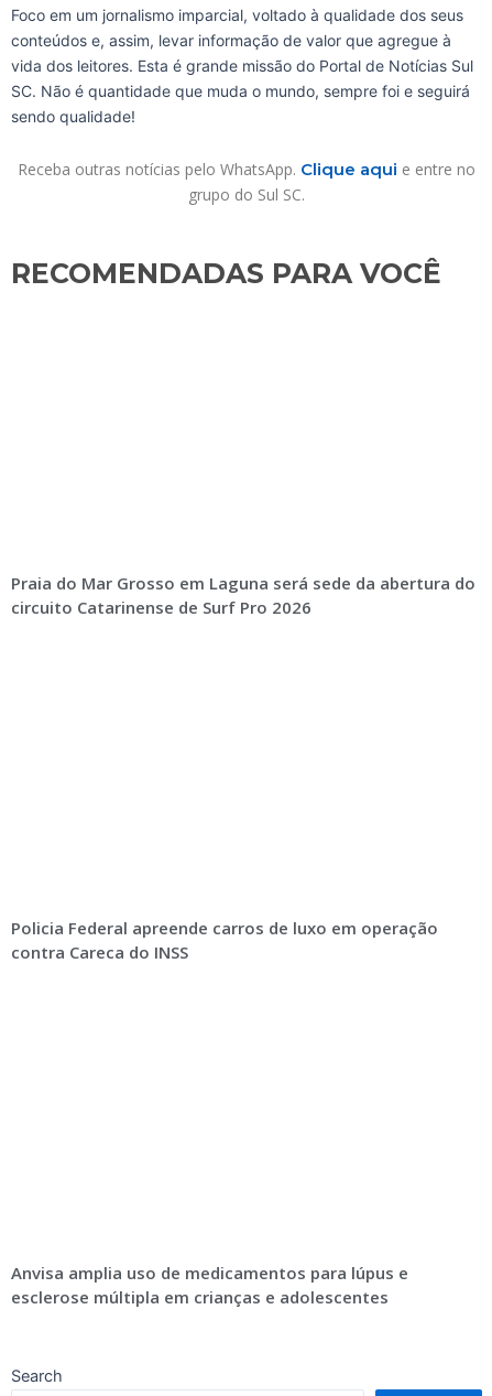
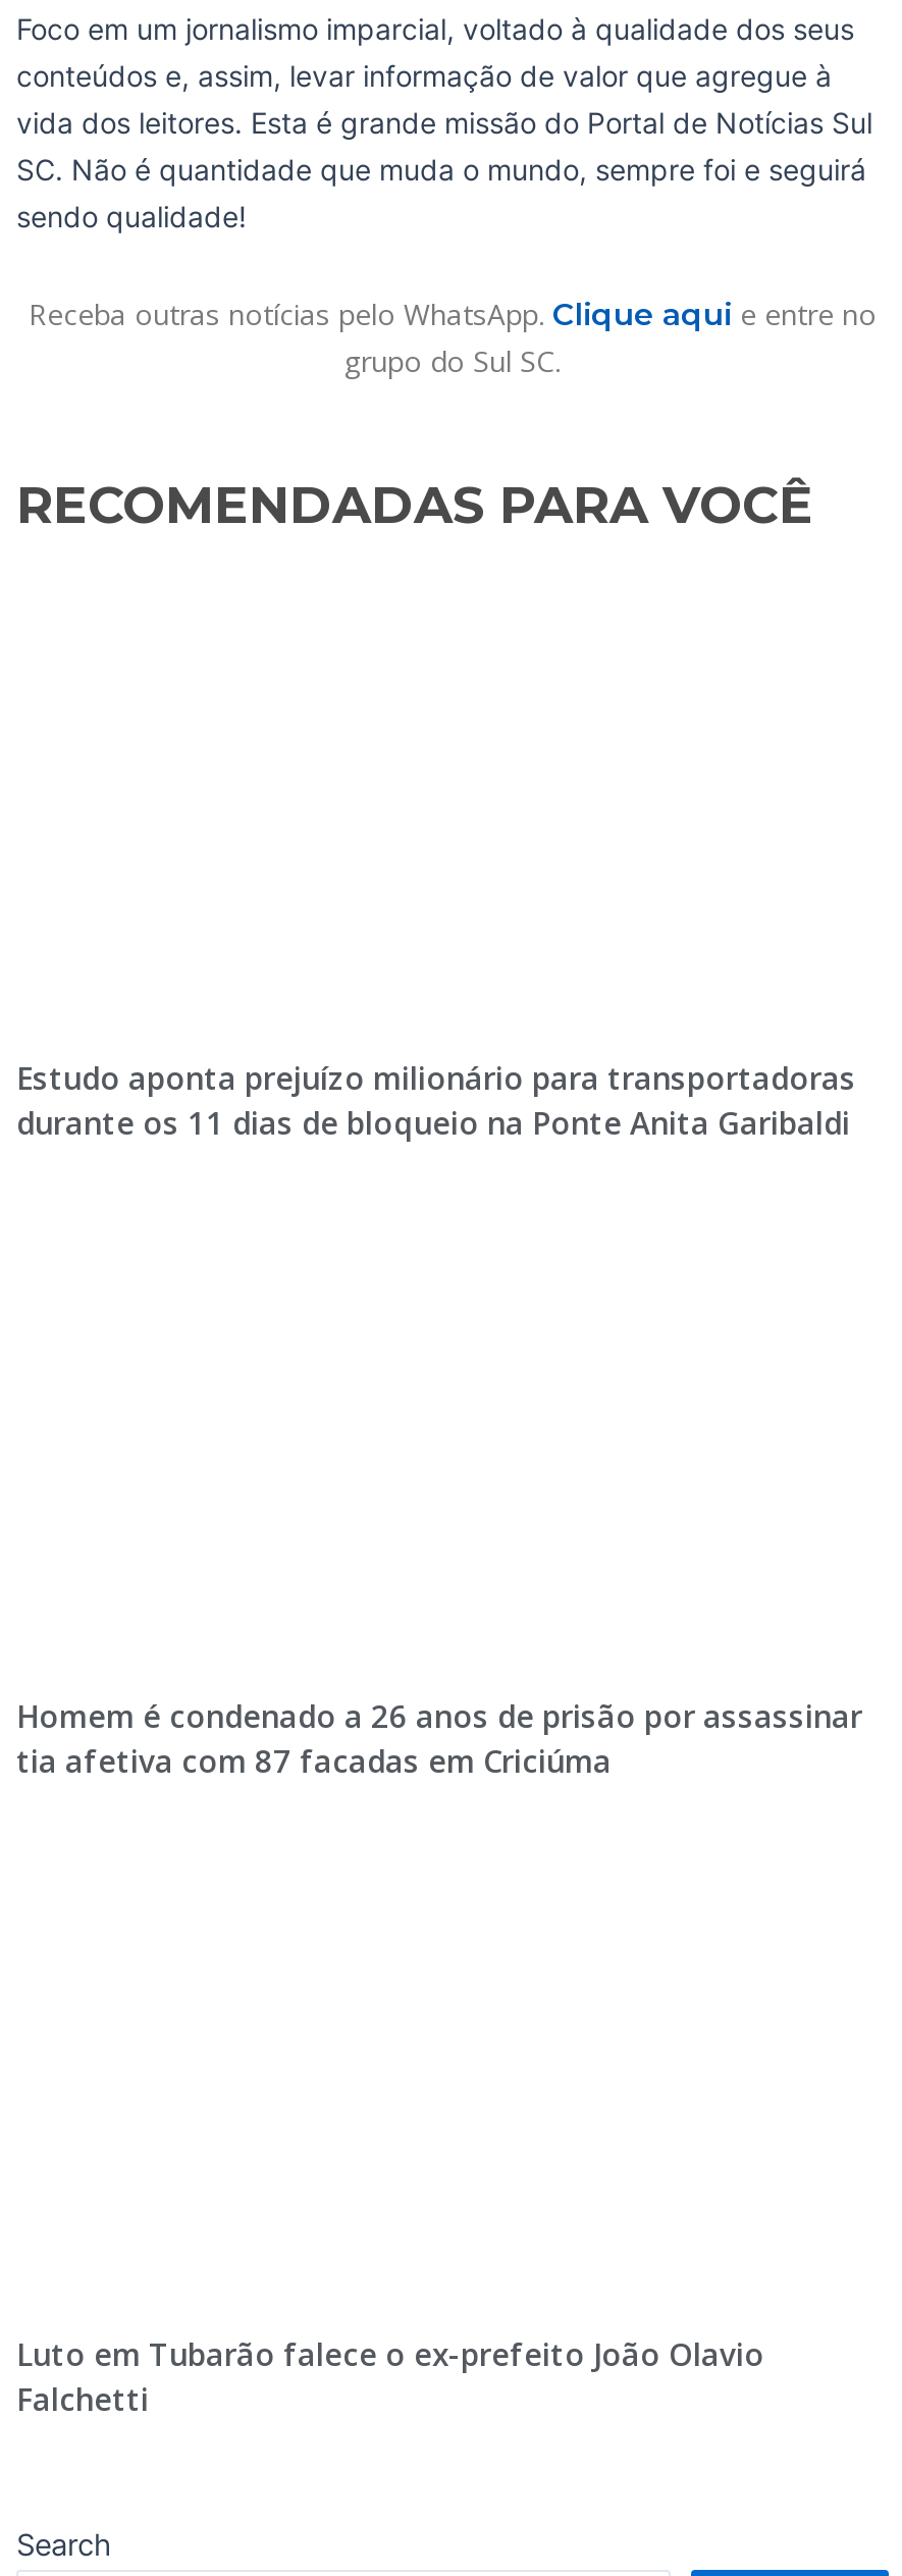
- Praia do Mar Grosso em Laguna será sede da abertura do
- circuito Catarinense de Surf Pro 2026
+ Estudo aponta prejuízo milionário para transportadoras
+ durante os 11 dias de bloqueio na Ponte Anita Garibaldi

- Policia Federal apreende carros de luxo em operação
- contra Careca do INSS
+ Homem é condenado a 26 anos de prisão por assassinar
+ tia afetiva com 87 facadas em Criciúma

- Anvisa amplia uso de medicamentos para lúpus e
- esclerose múltipla em crianças e adolescentes
+ Luto em Tubarão falece o ex-prefeito João Olavio
+ Falchetti
